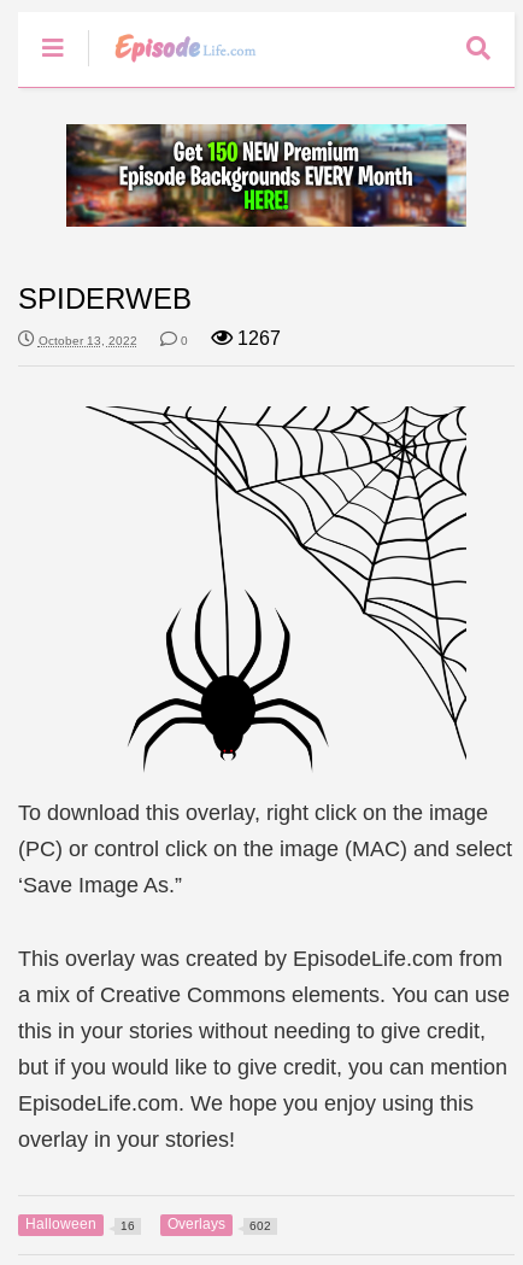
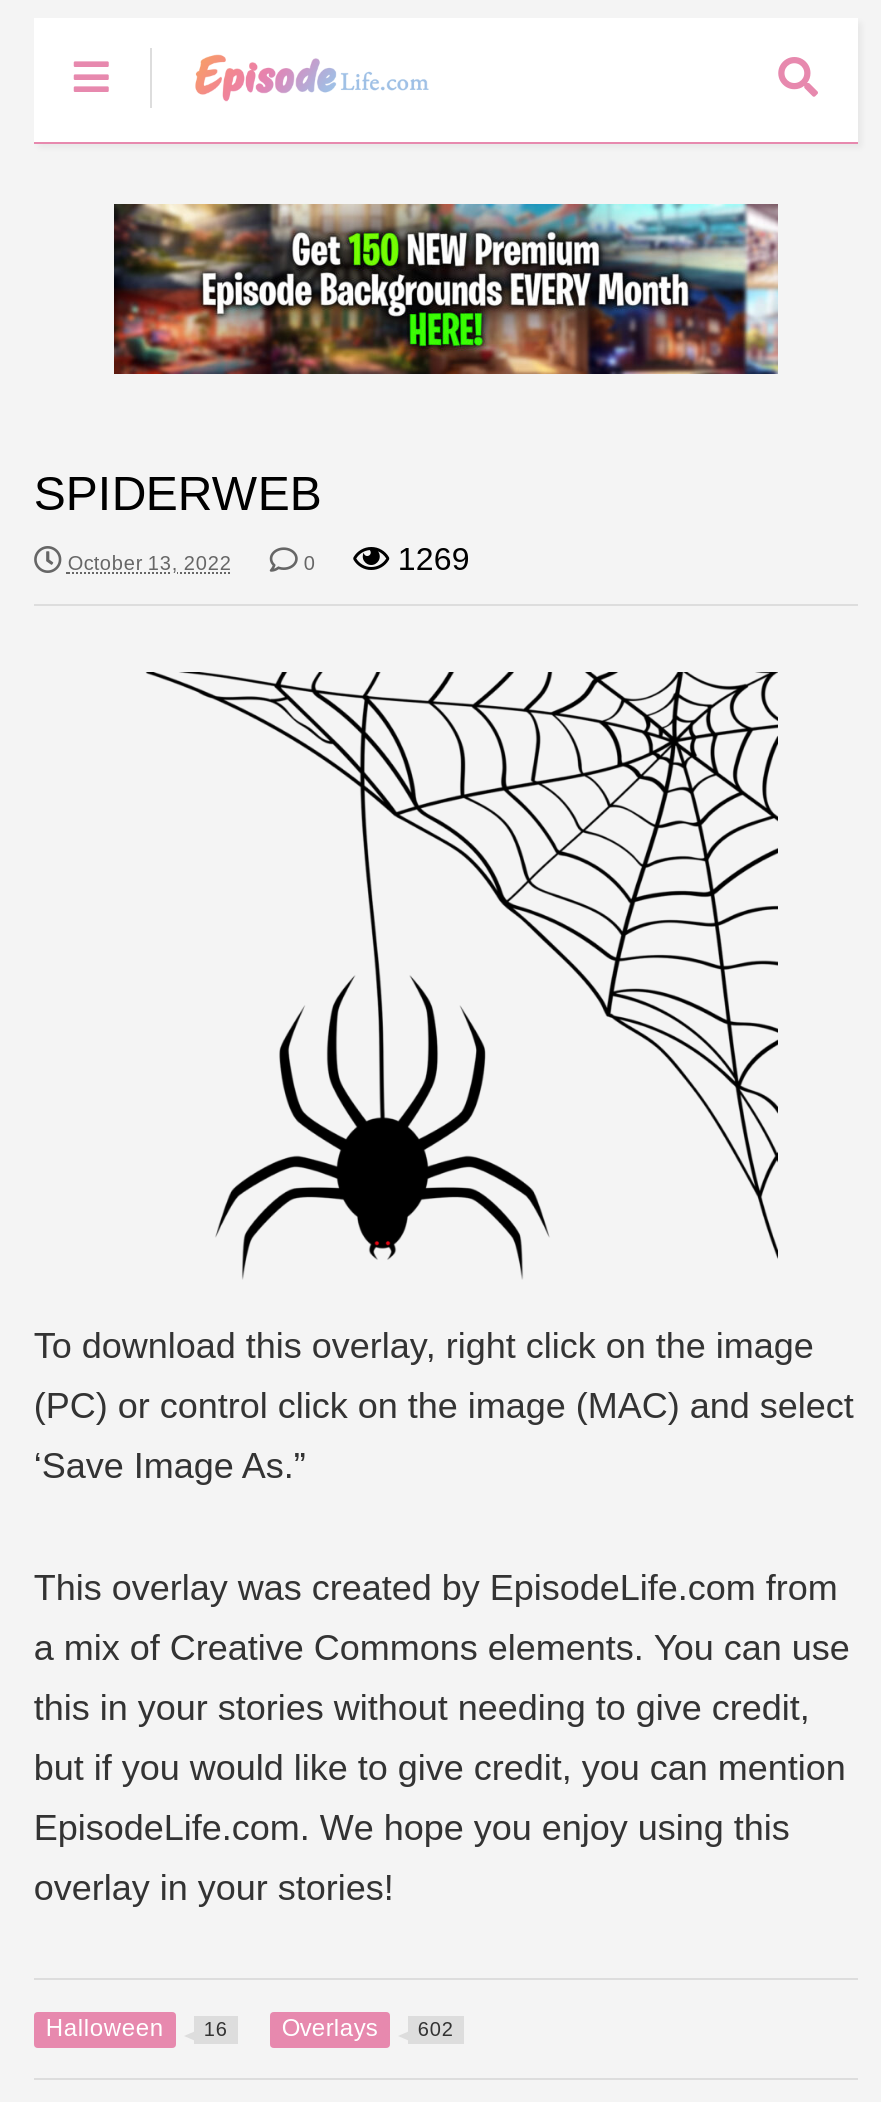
- 1267
+ 1269
